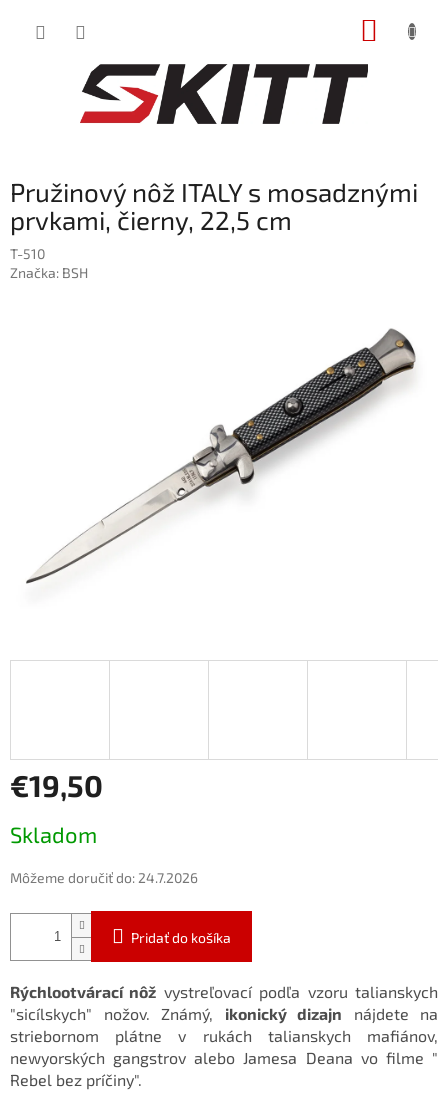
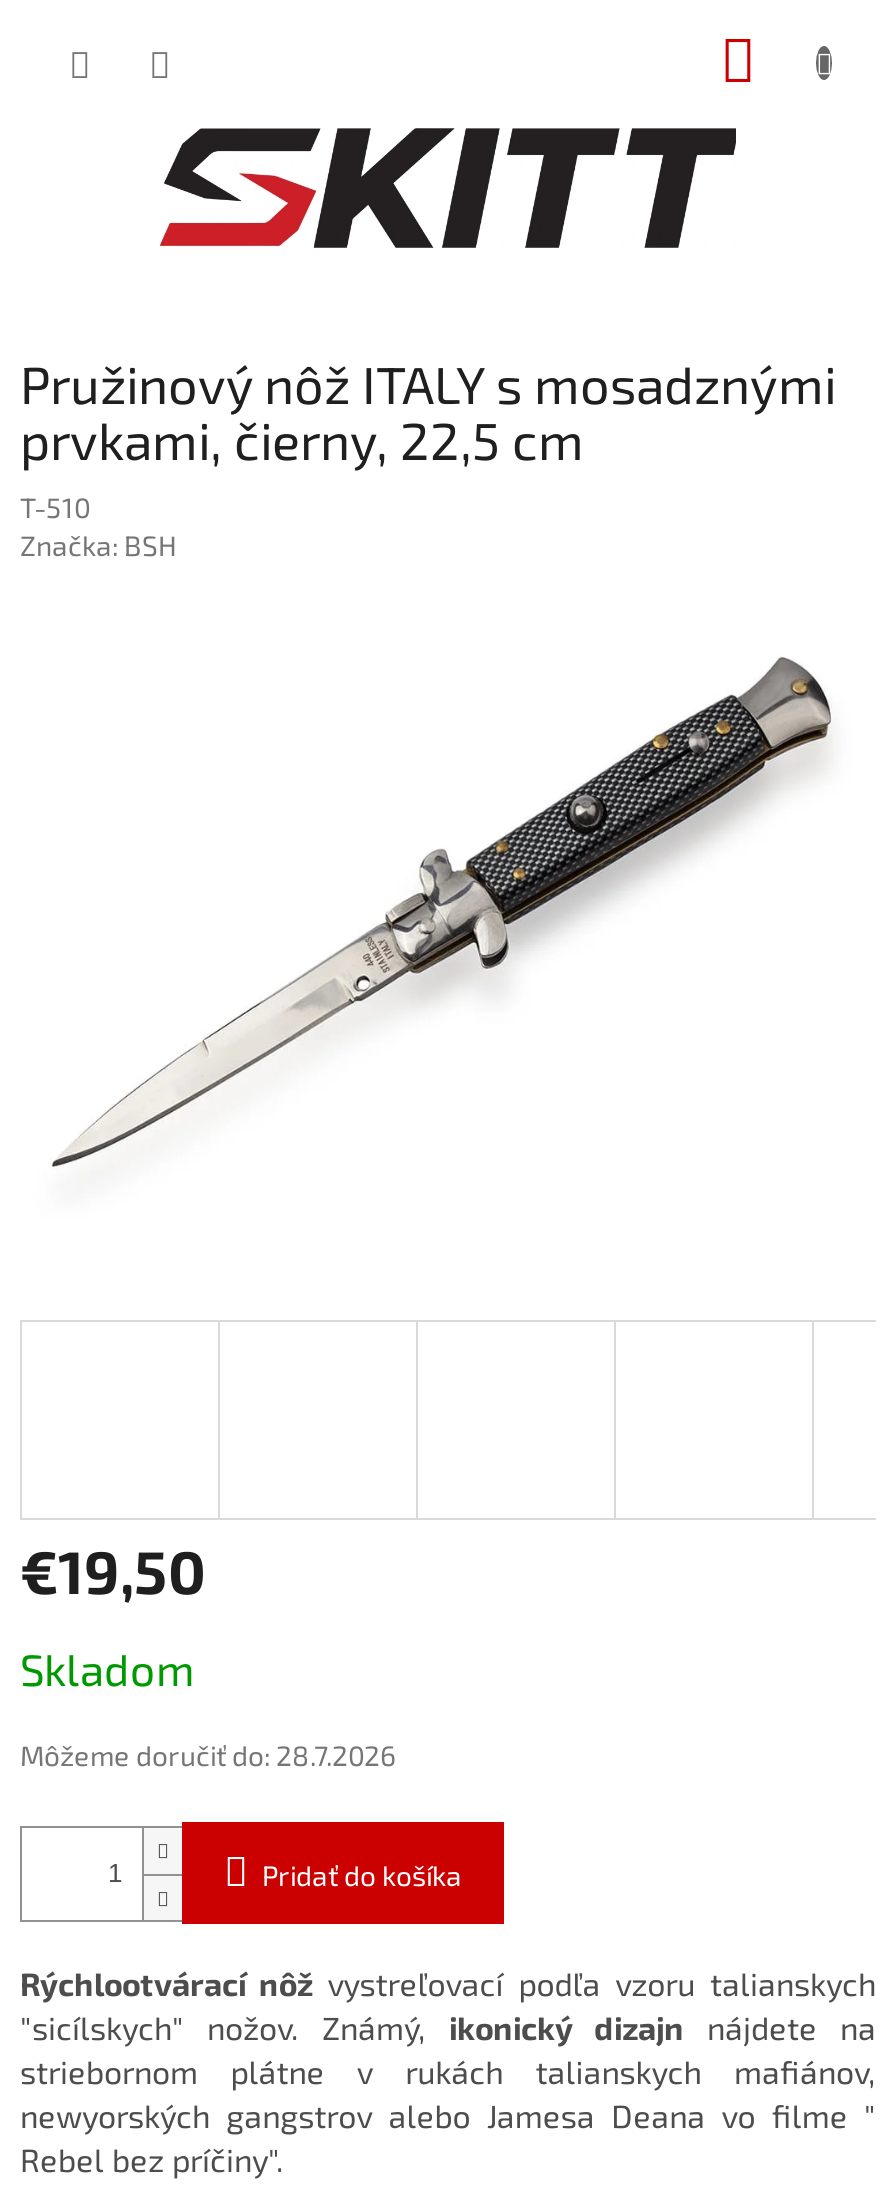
- Môžeme doručiť do: 24.7.2026
+ Môžeme doručiť do: 28.7.2026
